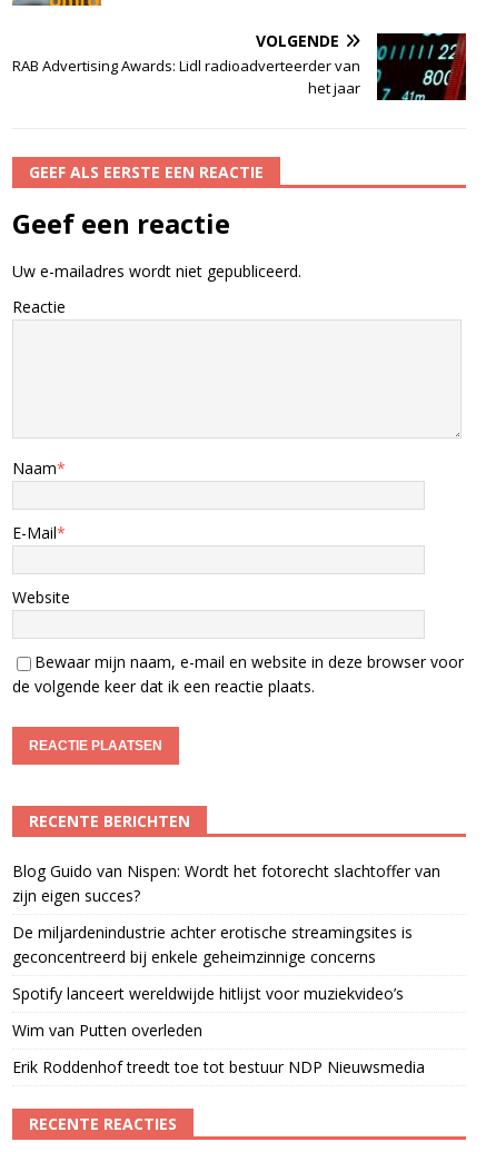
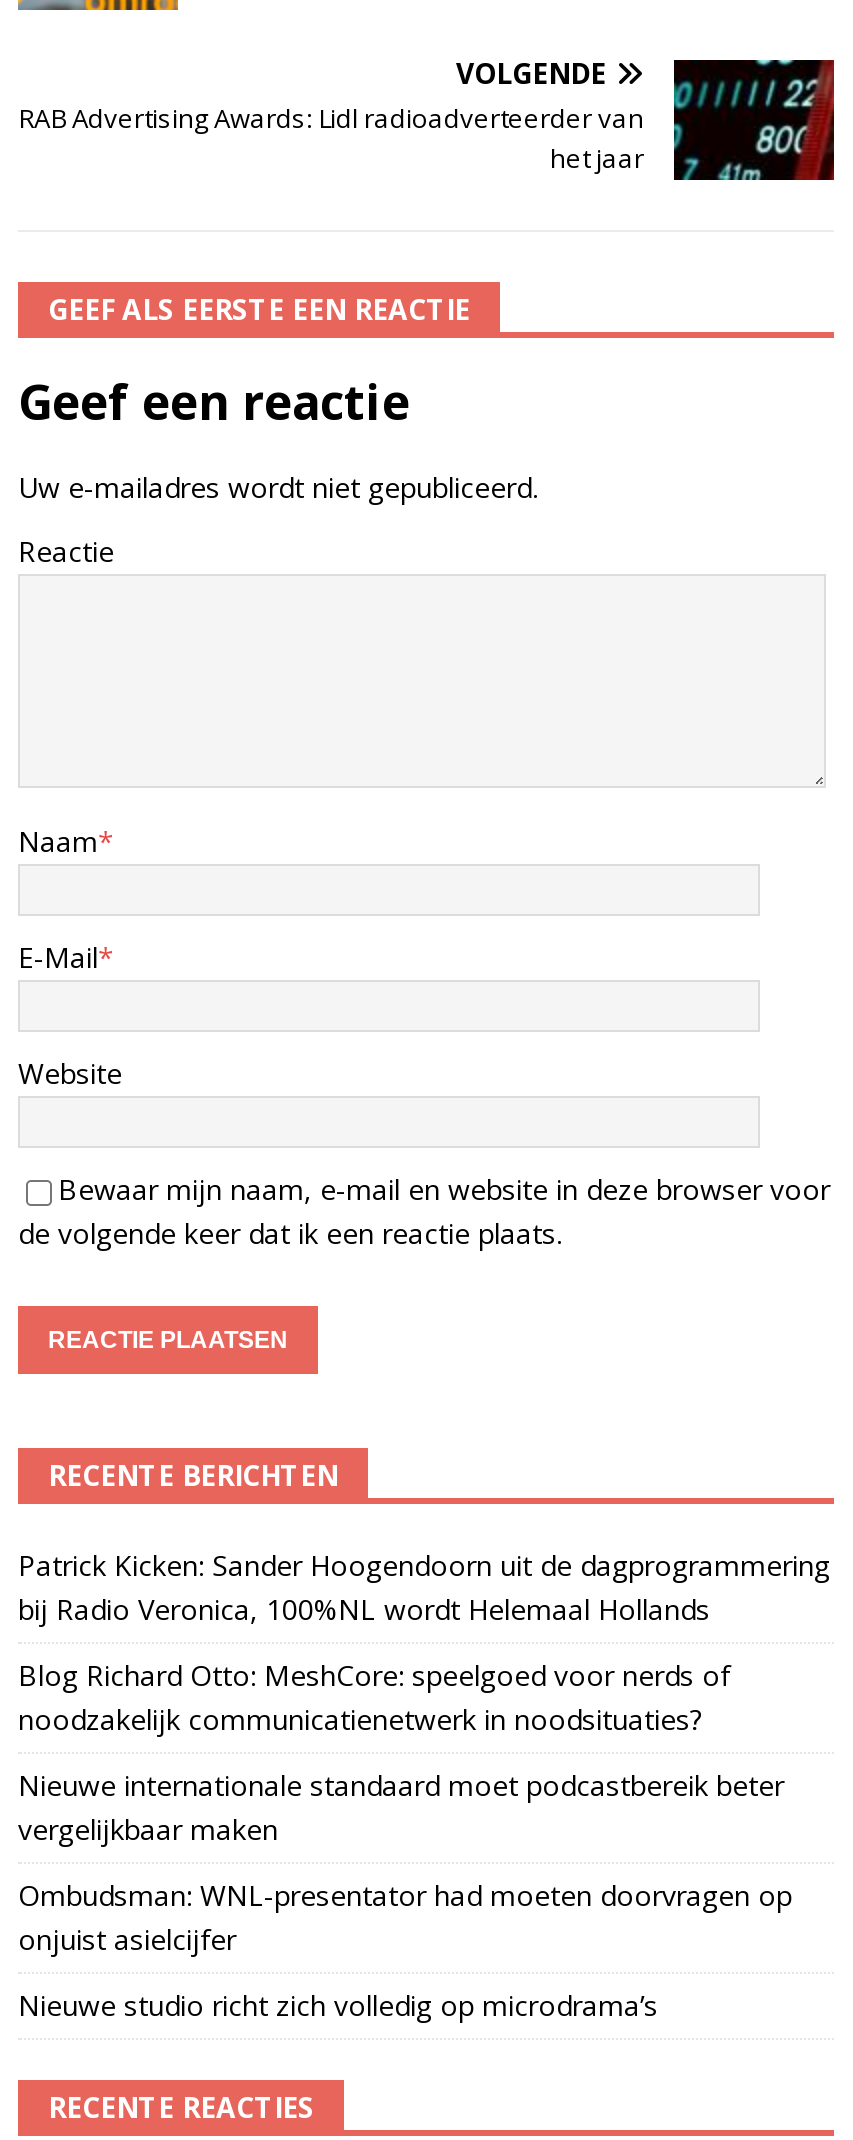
- Blog Guido van Nispen: Wordt het fotorecht slachtoffer van
- zijn eigen succes?
+ Patrick Kicken: Sander Hoogendoorn uit de dagprogrammering
+ bij Radio Veronica, 100%NL wordt Helemaal Hollands

- De miljardenindustrie achter erotische streamingsites is
- geconcentreerd bij enkele geheimzinnige concerns
+ Blog Richard Otto: MeshCore: speelgoed voor nerds of
+ noodzakelijk communicatienetwerk in noodsituaties?

- Spotify lanceert wereldwijde hitlijst voor muziekvideo’s
+ Nieuwe internationale standaard moet podcastbereik beter
+ vergelijkbaar maken

- Wim van Putten overleden
+ Ombudsman: WNL-presentator had moeten doorvragen op
+ onjuist asielcijfer

- Erik Roddenhof treedt toe tot bestuur NDP Nieuwsmedia
+ Nieuwe studio richt zich volledig op microdrama’s
